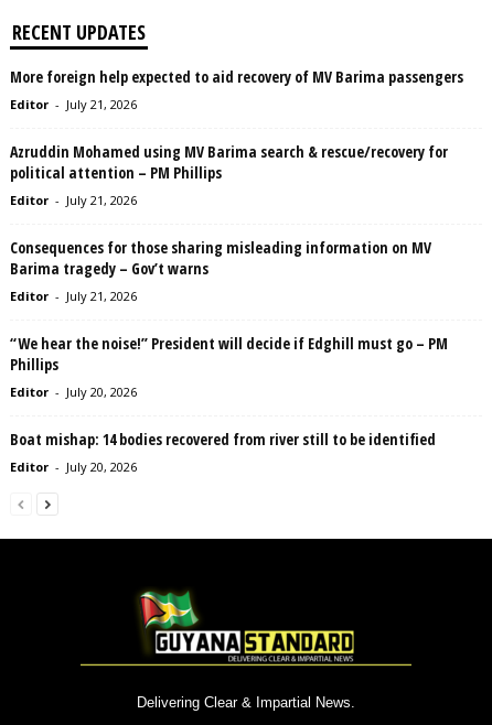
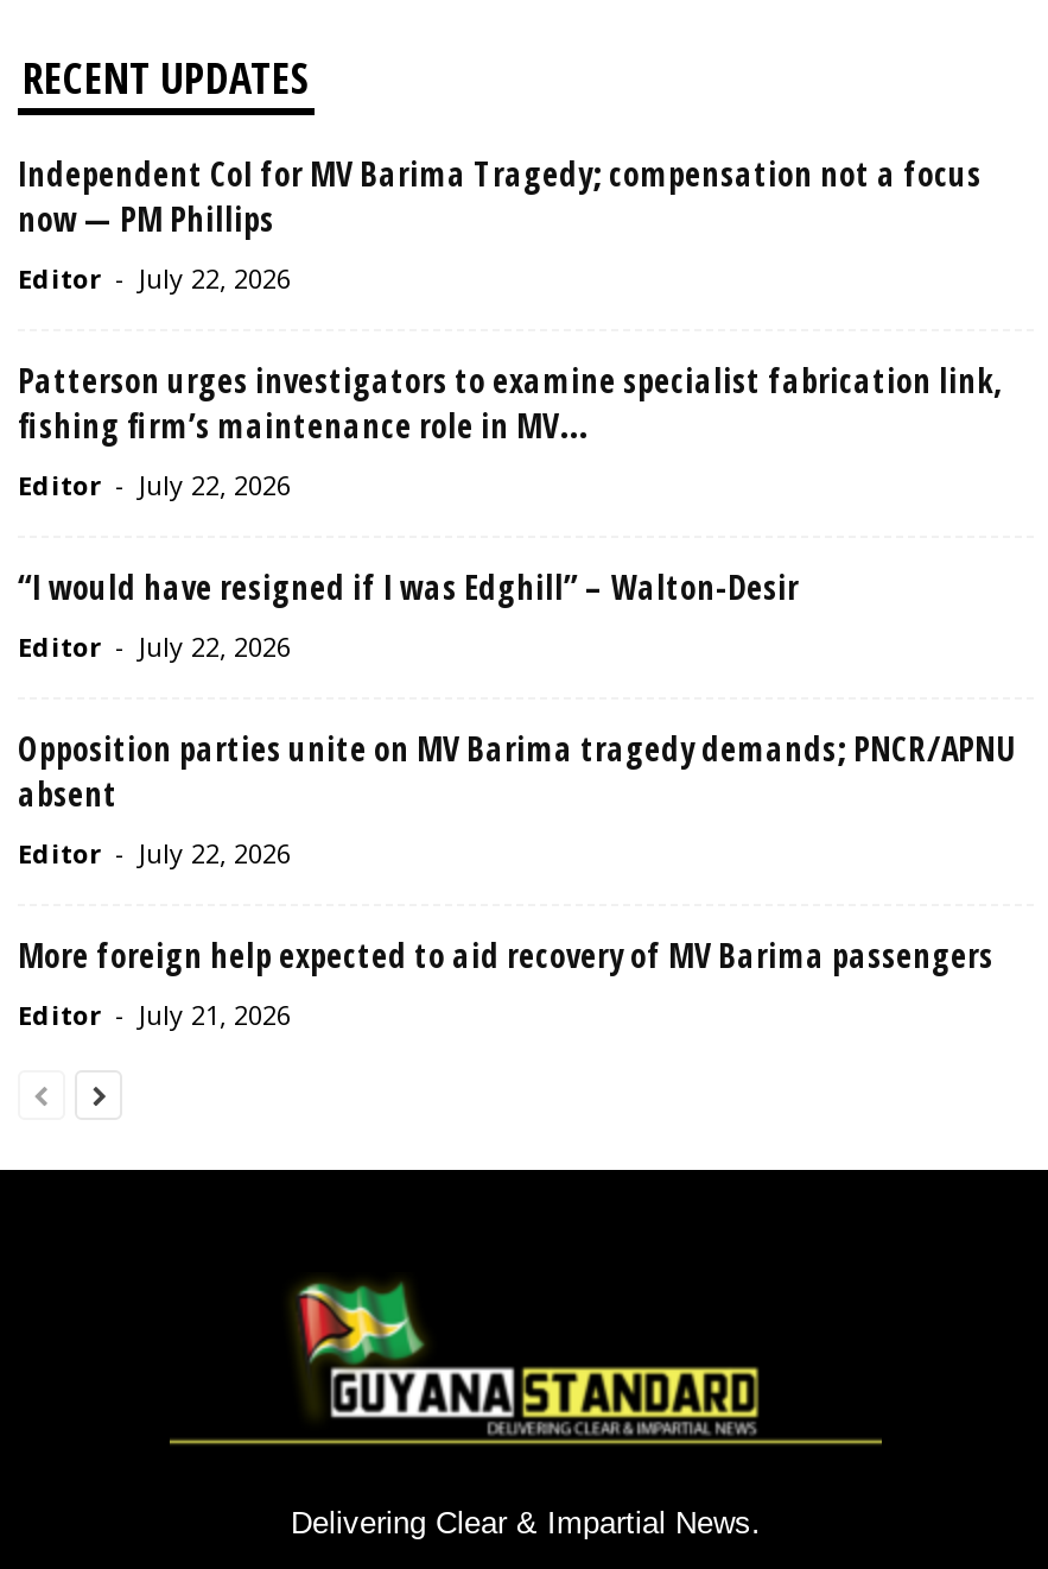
+ Independent CoI for MV Barima Tragedy; compensation not a focus
+ now — PM Phillips
+ Editor - July 22, 2026
+ Patterson urges investigators to examine specialist fabrication link,
+ fishing firm’s maintenance role in MV...
+ Editor - July 22, 2026
+ “I would have resigned if I was Edghill” – Walton-Desir
+ Editor - July 22, 2026
+ Opposition parties unite on MV Barima tragedy demands; PNCR/APNU
+ absent
+ Editor - July 22, 2026

moved down: More foreign help expected to aid recovery of MV Barima passengers | Editor - July 21, 2026

- Azruddin Mohamed using MV Barima search & rescue/recovery for
- political attention – PM Phillips
- Editor - July 21, 2026
- Consequences for those sharing misleading information on MV
- Barima tragedy – Gov’t warns
- Editor - July 21, 2026
- “We hear the noise!” President will decide if Edghill must go – PM
- Phillips
- Editor - July 20, 2026
- Boat mishap: 14 bodies recovered from river still to be identified
- Editor - July 20, 2026
